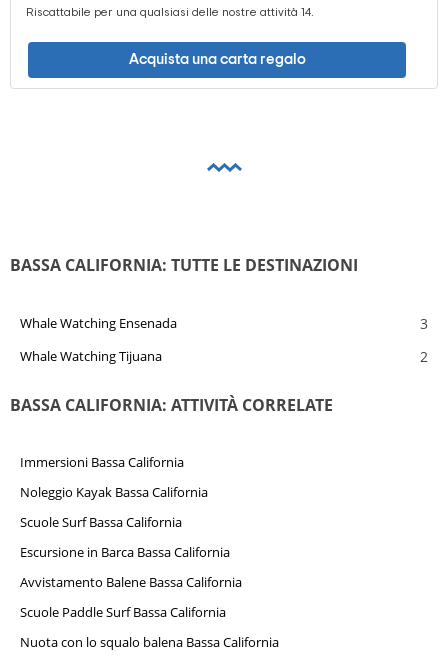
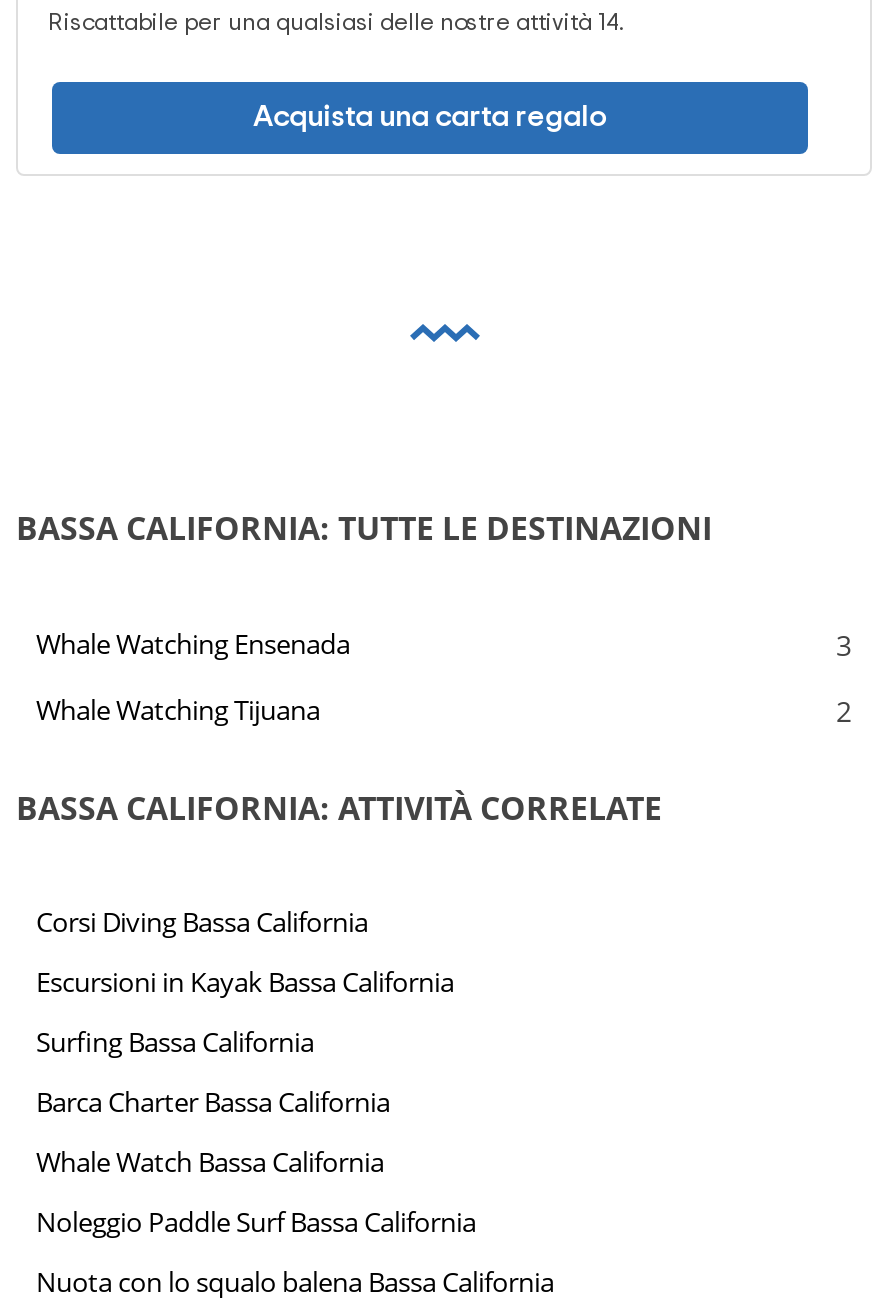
- Immersioni Bassa California
+ Corsi Diving Bassa California

- Noleggio Kayak Bassa California
+ Escursioni in Kayak Bassa California

- Scuole Surf Bassa California
+ Surfing Bassa California

- Escursione in Barca Bassa California
+ Barca Charter Bassa California

- Avvistamento Balene Bassa California
+ Whale Watch Bassa California

- Scuole Paddle Surf Bassa California
+ Noleggio Paddle Surf Bassa California
